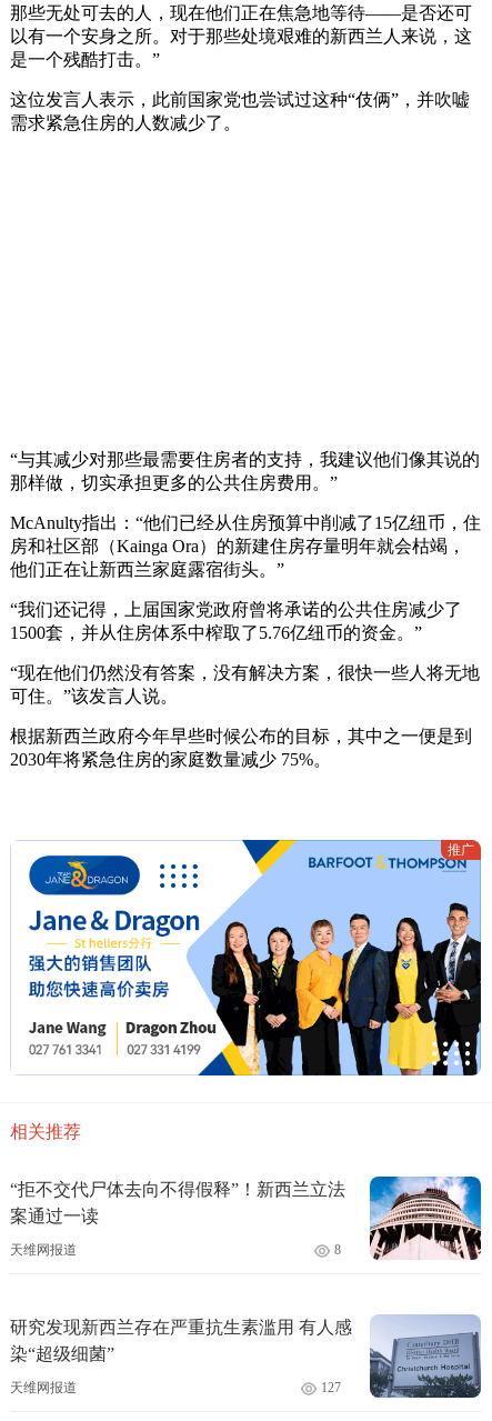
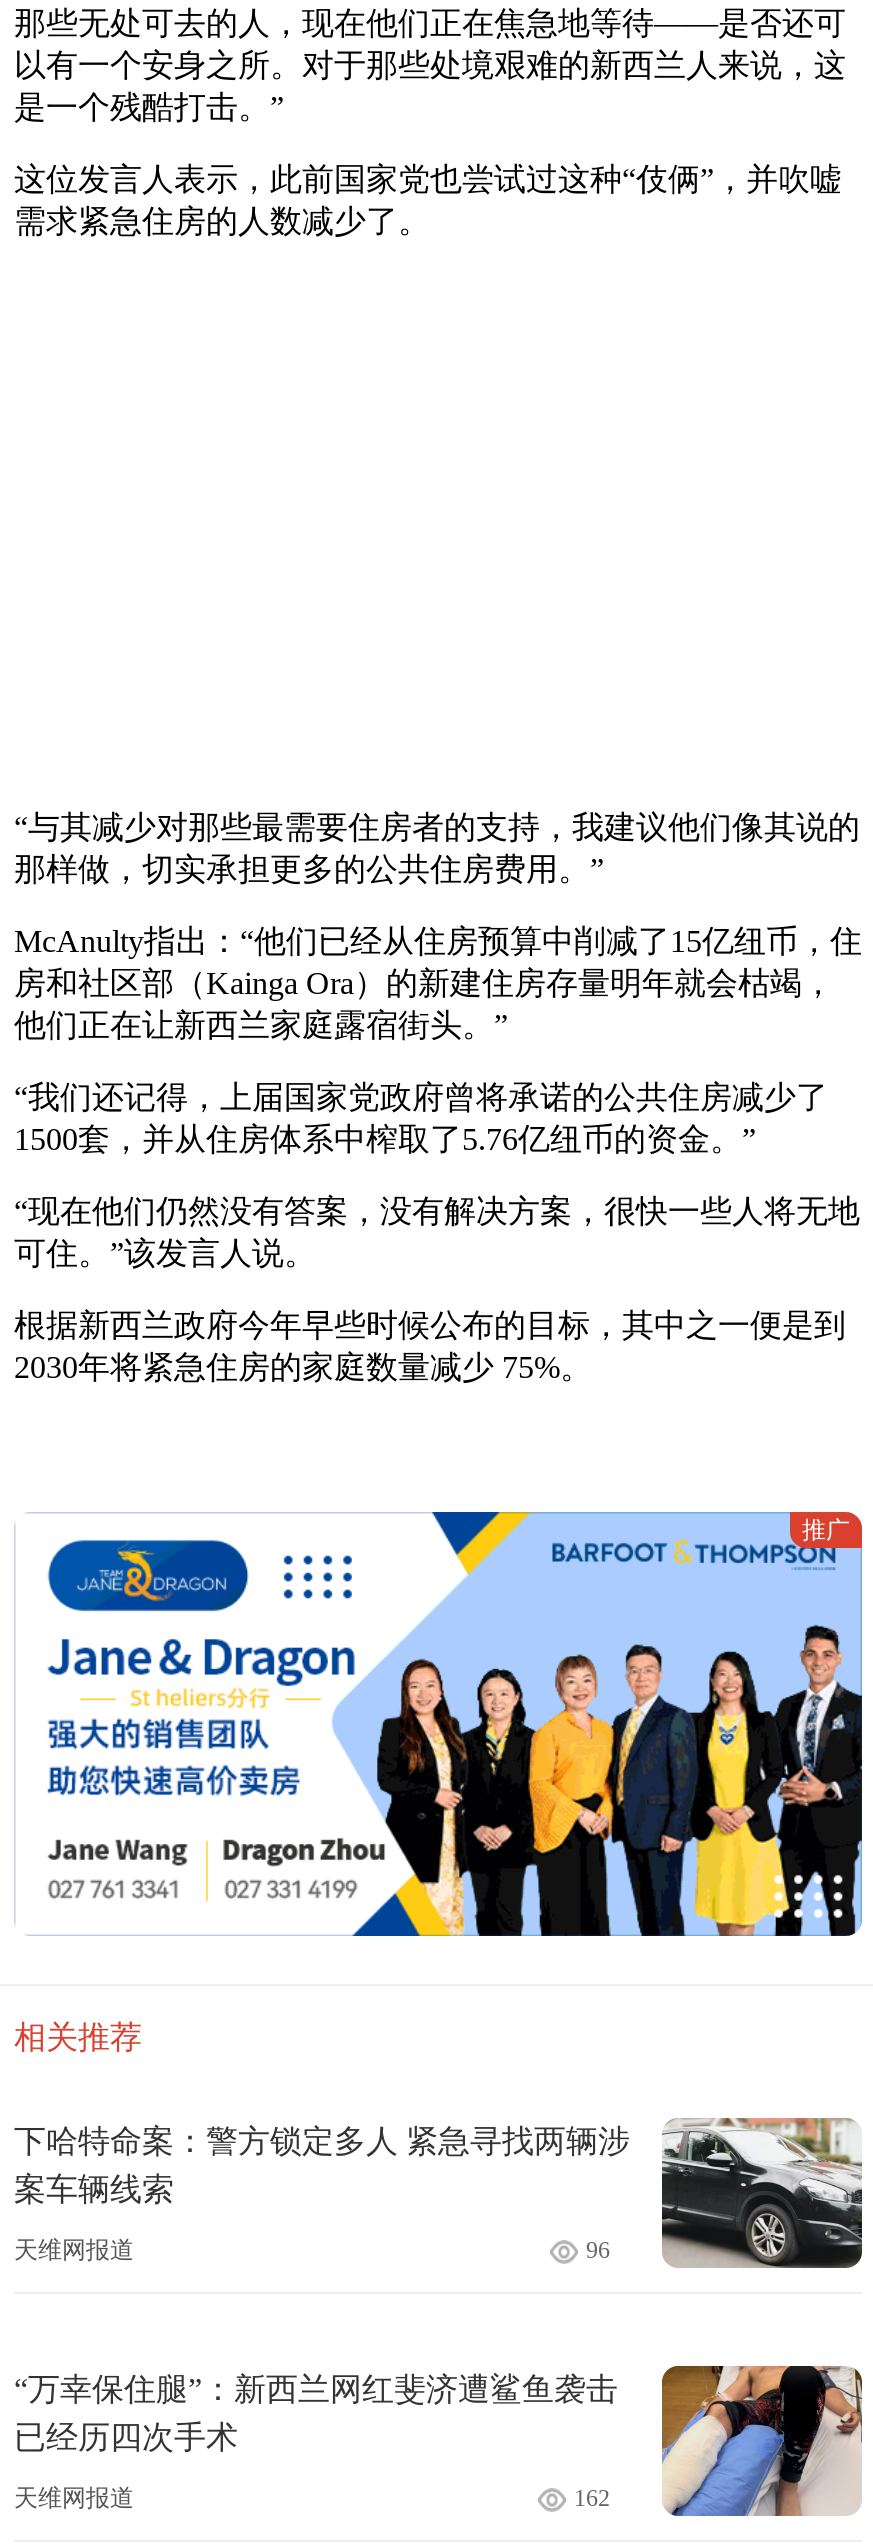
- [image]
- “拒不交代尸体去向不得假释”！新西兰立法
- 案通过一读
+ [image]
+ 下哈特命案：警方锁定多人 紧急寻找两辆涉
+ 案车辆线索

- 8
+ 96

- [image]
- 研究发现新西兰存在严重抗生素滥用 有人感
- 染“超级细菌”
+ [image]
+ “万幸保住腿”：新西兰网红斐济遭鲨鱼袭击
+ 已经历四次手术

- 127
+ 162
